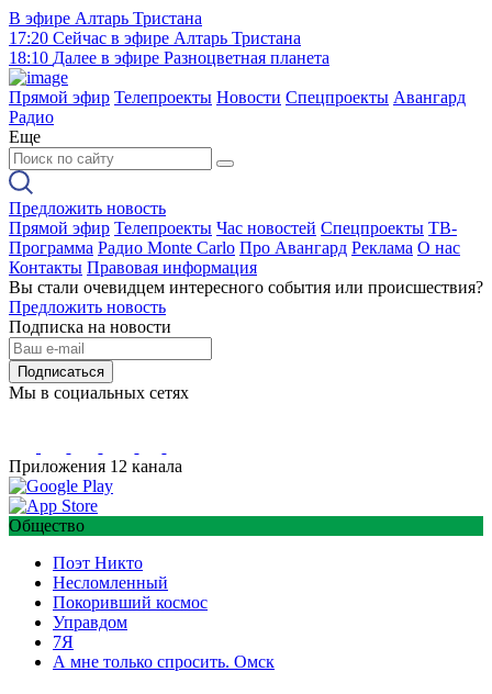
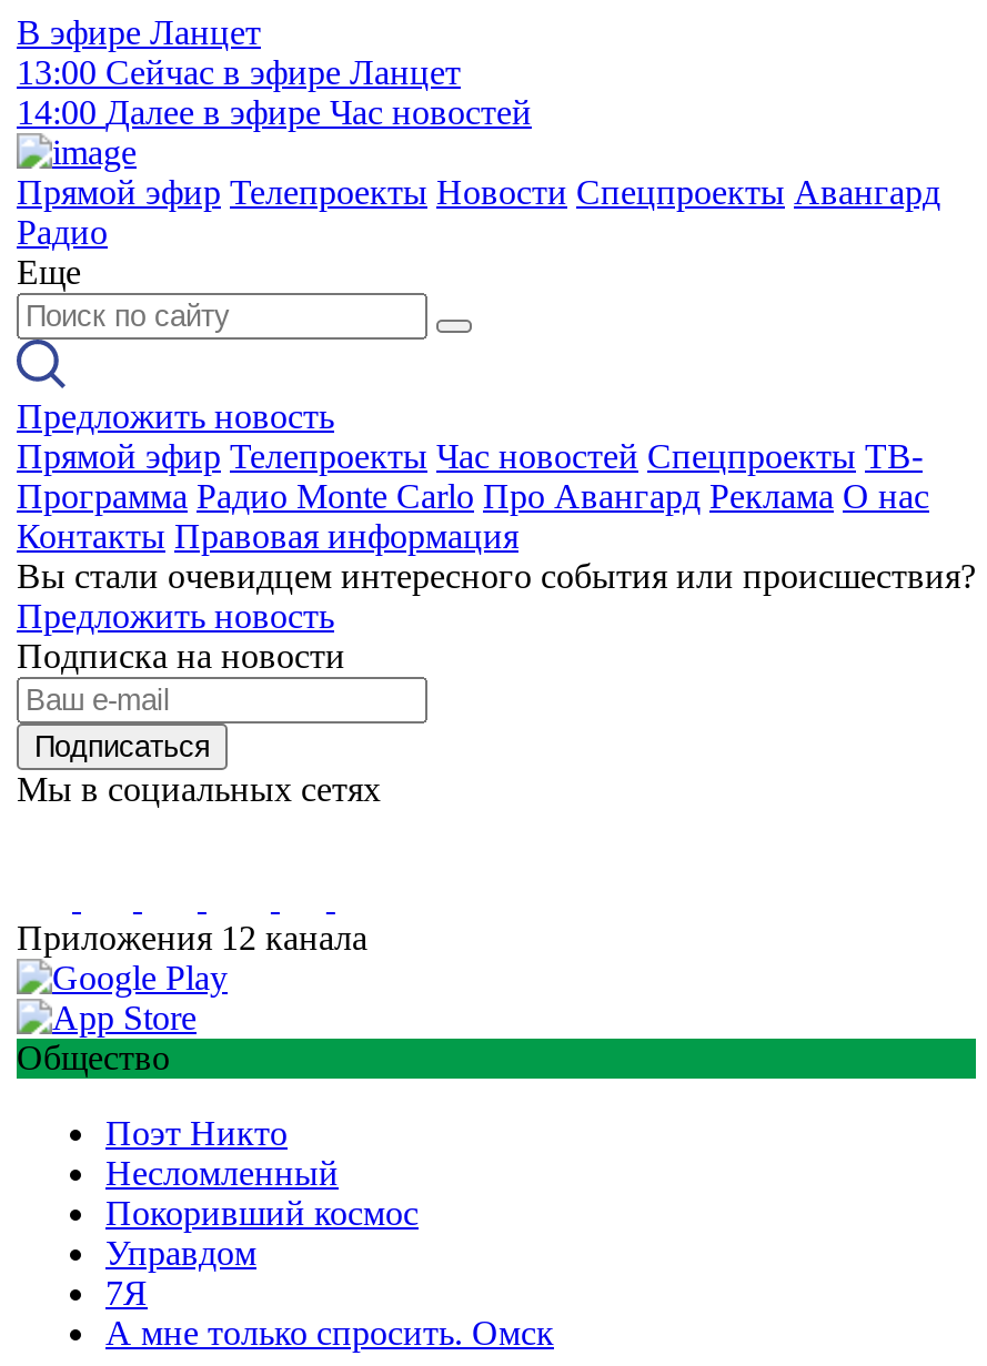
- В эфире Алтарь Тристана
- 17:20 Сейчас в эфире Алтарь Тристана
- 18:10 Далее в эфире Разноцветная планета
+ В эфире Ланцет
+ 13:00 Сейчас в эфире Ланцет
+ 14:00 Далее в эфире Час новостей
